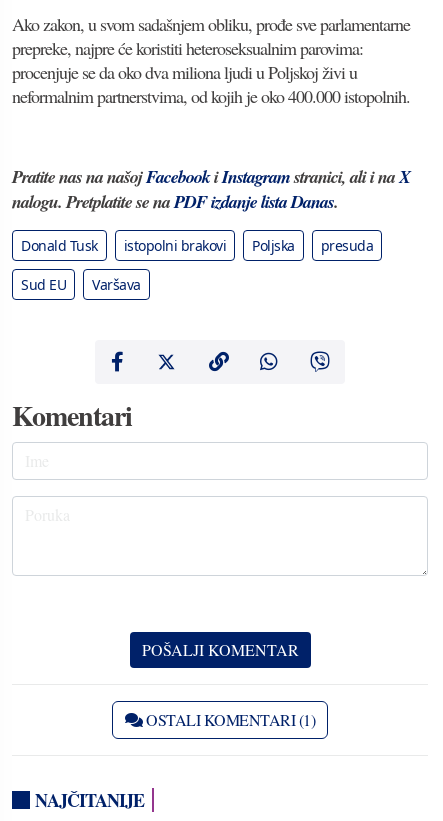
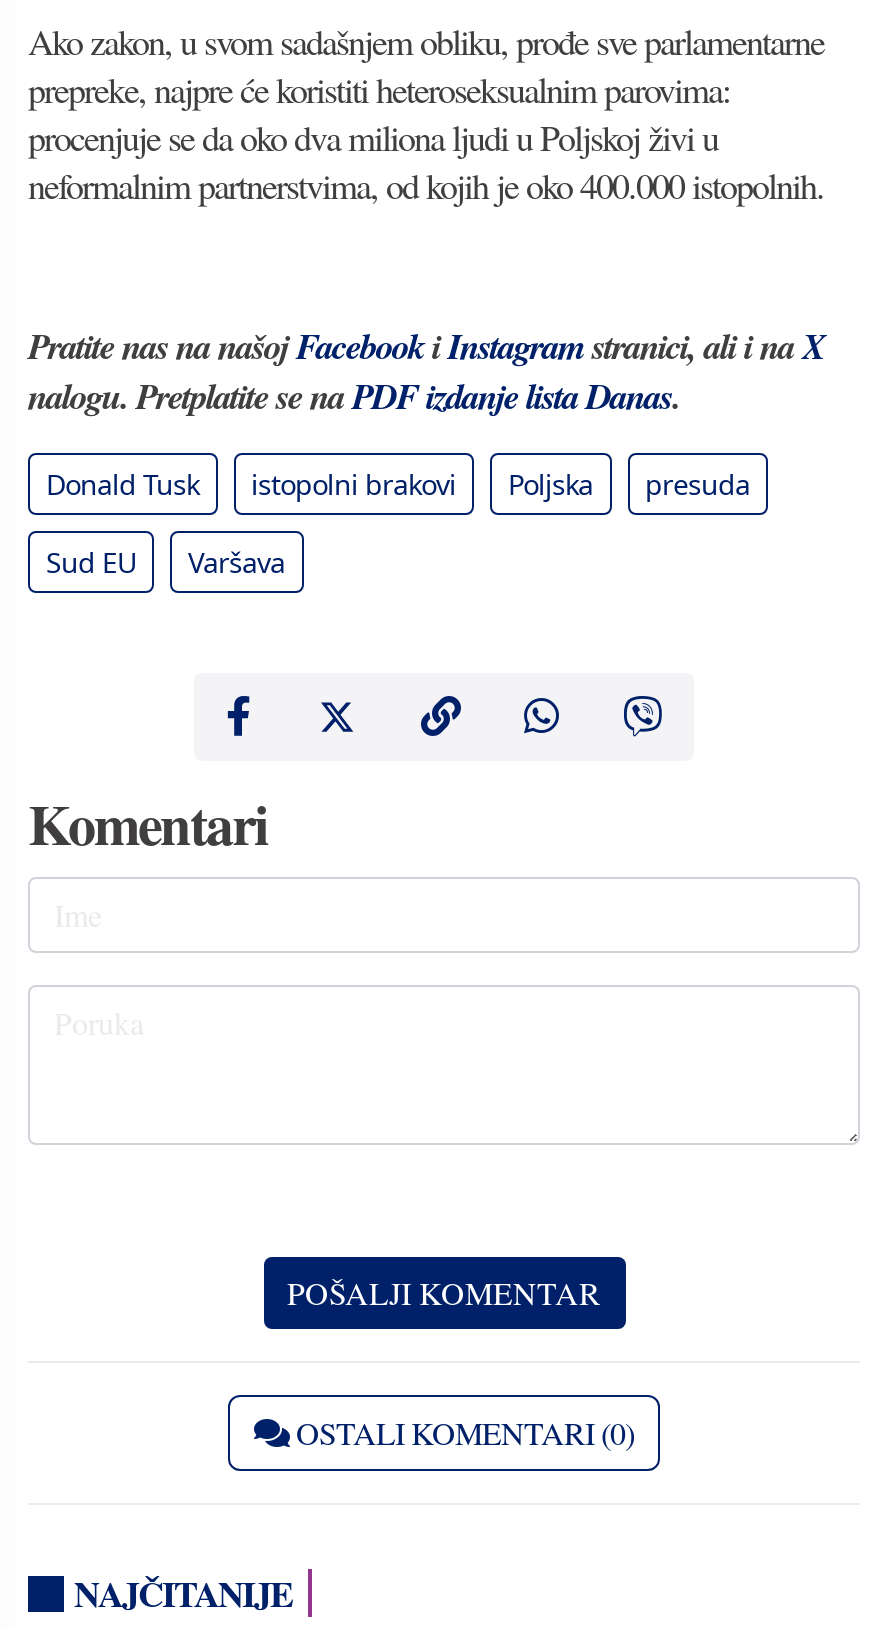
- OSTALI KOMENTARI (1)
+ OSTALI KOMENTARI (0)
